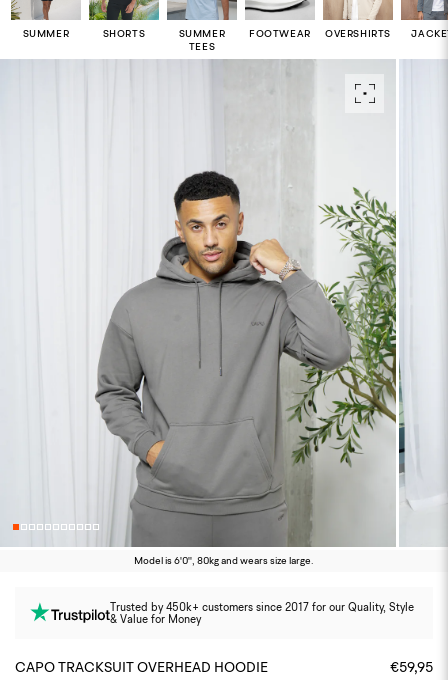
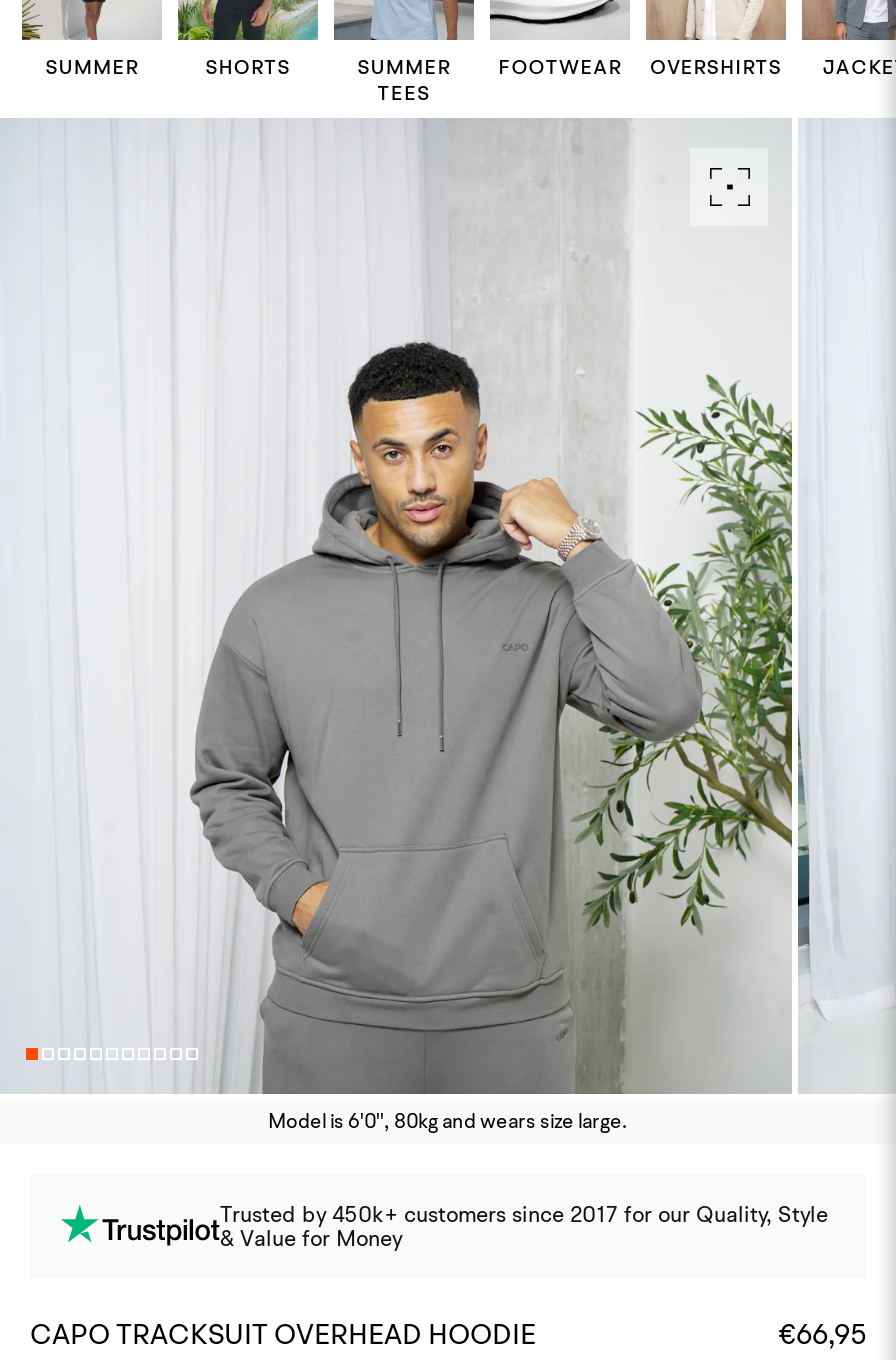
- €59,95
+ €66,95
